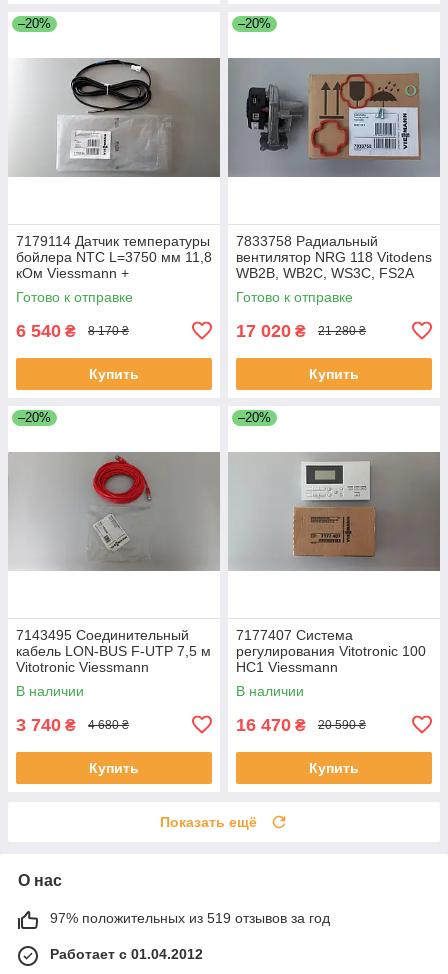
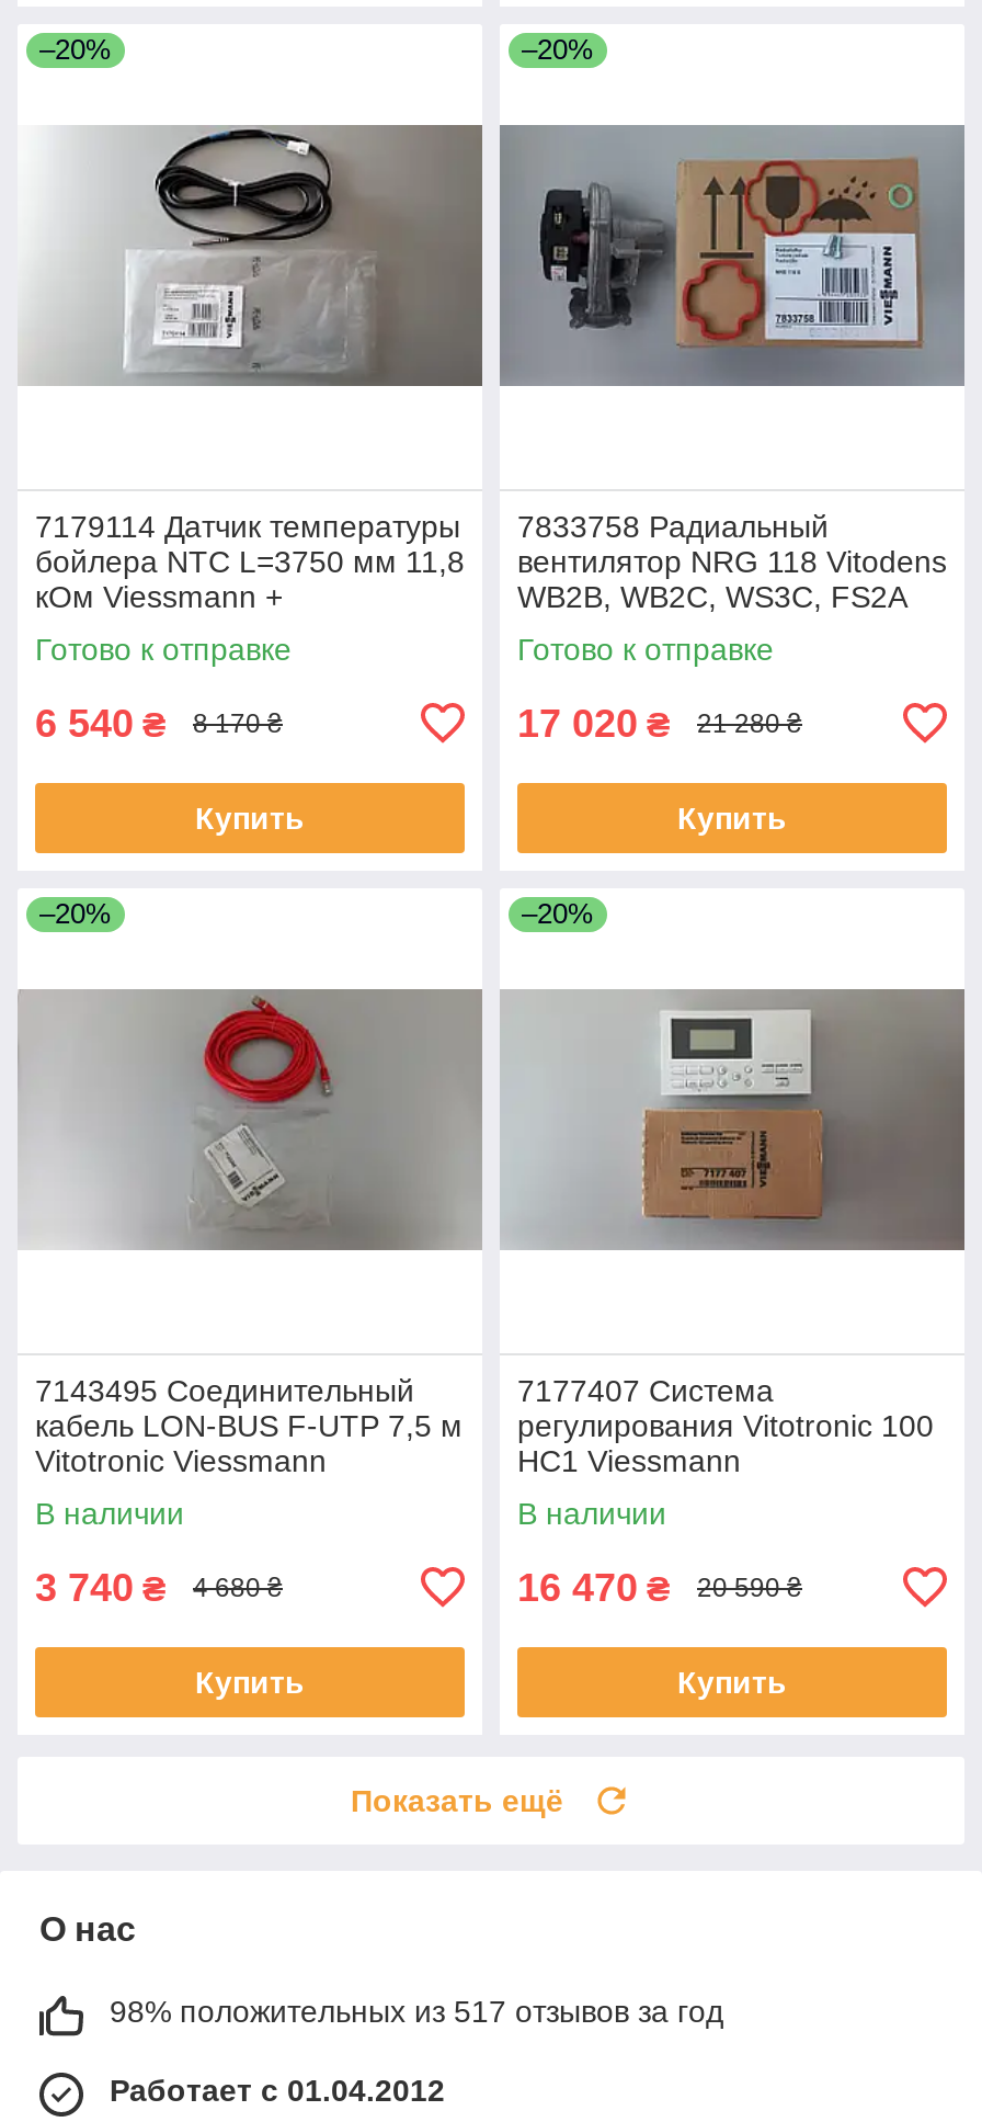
- 97% положительных из 519 отзывов за год
+ 98% положительных из 517 отзывов за год
